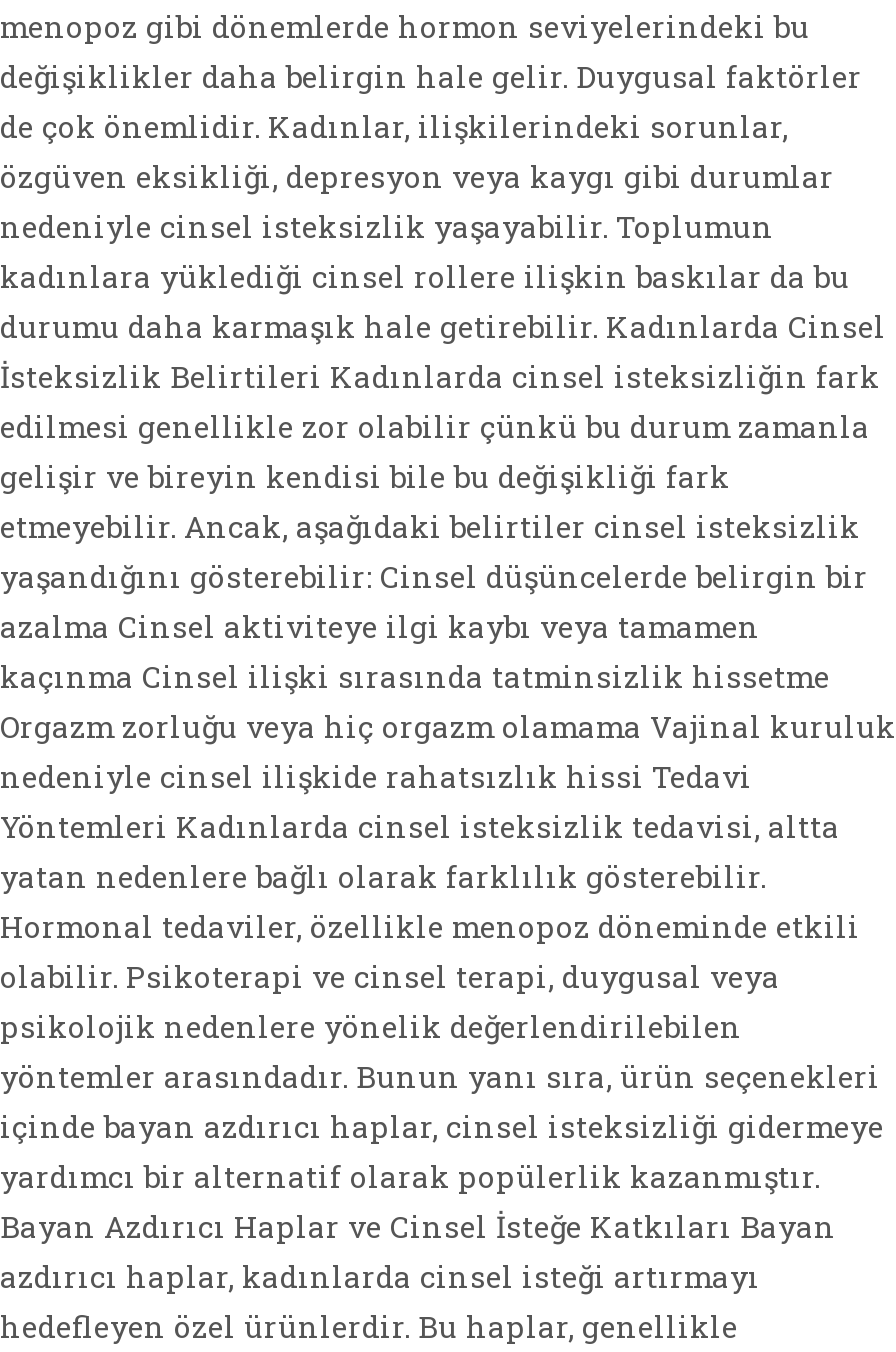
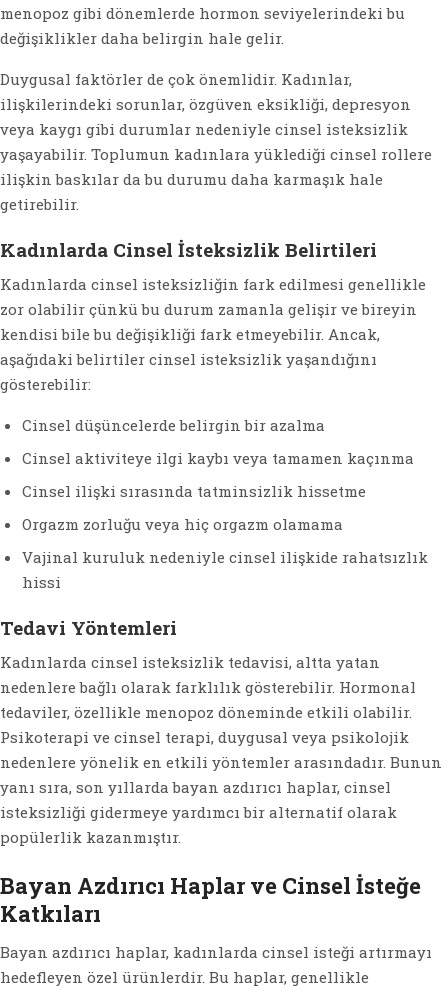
- değişiklikler daha belirgin hale gelir. Duygusal faktörler
- de çok önemlidir. Kadınlar, ilişkilerindeki sorunlar,
- özgüven eksikliği, depresyon veya kaygı gibi durumlar
- nedeniyle cinsel isteksizlik yaşayabilir. Toplumun
- kadınlara yüklediği cinsel rollere ilişkin baskılar da bu
- durumu daha karmaşık hale getirebilir. Kadınlarda Cinsel
- İsteksizlik Belirtileri Kadınlarda cinsel isteksizliğin fark
- edilmesi genellikle zor olabilir çünkü bu durum zamanla
- gelişir ve bireyin kendisi bile bu değişikliği fark
- etmeyebilir. Ancak, aşağıdaki belirtiler cinsel isteksizlik
- yaşandığını gösterebilir: Cinsel düşüncelerde belirgin bir
- azalma Cinsel aktiviteye ilgi kaybı veya tamamen
- kaçınma Cinsel ilişki sırasında tatminsizlik hissetme
- Orgazm zorluğu veya hiç orgazm olamama Vajinal kuruluk
- nedeniyle cinsel ilişkide rahatsızlık hissi Tedavi
- Yöntemleri Kadınlarda cinsel isteksizlik tedavisi, altta
- yatan nedenlere bağlı olarak farklılık gösterebilir.
- Hormonal tedaviler, özellikle menopoz döneminde etkili
- olabilir. Psikoterapi ve cinsel terapi, duygusal veya
- psikolojik nedenlere yönelik değerlendirilebilen
- yöntemler arasındadır. Bunun yanı sıra, ürün seçenekleri
- içinde bayan azdırıcı haplar, cinsel isteksizliği gidermeye
- yardımcı bir alternatif olarak popülerlik kazanmıştır.
- Bayan Azdırıcı Haplar ve Cinsel İsteğe Katkıları Bayan
- azdırıcı haplar, kadınlarda cinsel isteği artırmayı
+ değişiklikler daha belirgin hale gelir.
+ Duygusal faktörler de çok önemlidir. Kadınlar,
+ ilişkilerindeki sorunlar, özgüven eksikliği, depresyon
+ veya kaygı gibi durumlar nedeniyle cinsel isteksizlik
+ yaşayabilir. Toplumun kadınlara yüklediği cinsel rollere
+ ilişkin baskılar da bu durumu daha karmaşık hale
+ getirebilir.
+ Kadınlarda Cinsel İsteksizlik Belirtileri
+ Kadınlarda cinsel isteksizliğin fark edilmesi genellikle
+ zor olabilir çünkü bu durum zamanla gelişir ve bireyin
+ kendisi bile bu değişikliği fark etmeyebilir. Ancak,
+ aşağıdaki belirtiler cinsel isteksizlik yaşandığını
+ gösterebilir:
+ Cinsel düşüncelerde belirgin bir azalma
+ Cinsel aktiviteye ilgi kaybı veya tamamen kaçınma
+ Cinsel ilişki sırasında tatminsizlik hissetme
+ Orgazm zorluğu veya hiç orgazm olamama
+ Vajinal kuruluk nedeniyle cinsel ilişkide rahatsızlık
+ hissi
+ Tedavi Yöntemleri
+ Kadınlarda cinsel isteksizlik tedavisi, altta yatan
+ nedenlere bağlı olarak farklılık gösterebilir. Hormonal
+ tedaviler, özellikle menopoz döneminde etkili olabilir.
+ Psikoterapi ve cinsel terapi, duygusal veya psikolojik
+ nedenlere yönelik en etkili yöntemler arasındadır. Bunun
+ yanı sıra, son yıllarda bayan azdırıcı haplar, cinsel
+ isteksizliği gidermeye yardımcı bir alternatif olarak
+ popülerlik kazanmıştır.
+ Bayan Azdırıcı Haplar ve Cinsel İsteğe
+ Katkıları
+ Bayan azdırıcı haplar, kadınlarda cinsel isteği artırmayı
